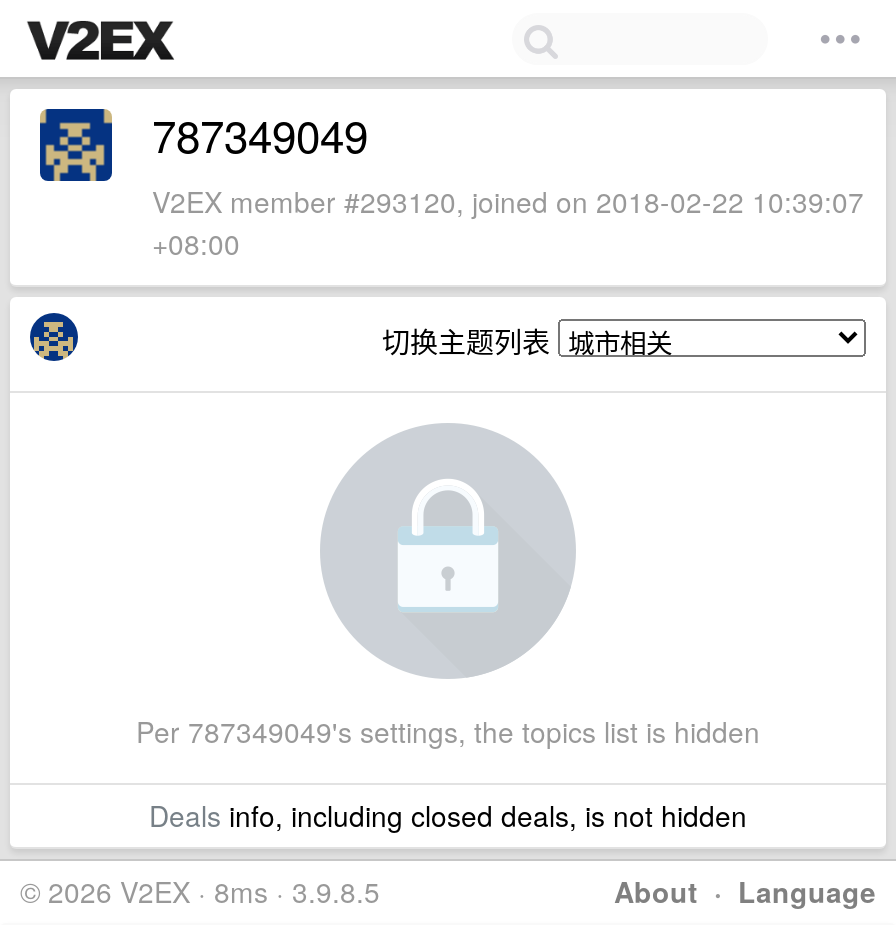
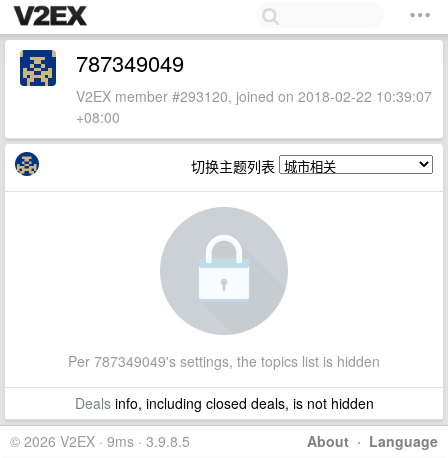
- © 2026 V2EX · 8ms · 3.9.8.5
+ © 2026 V2EX · 9ms · 3.9.8.5
